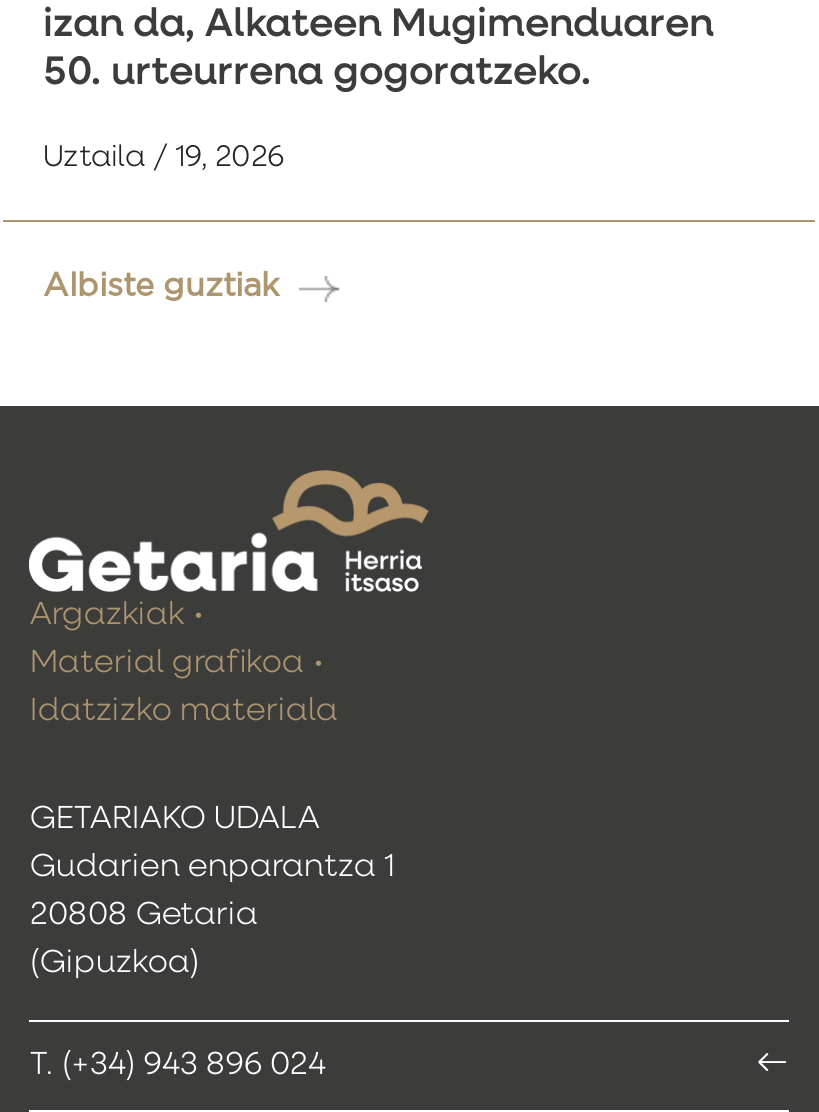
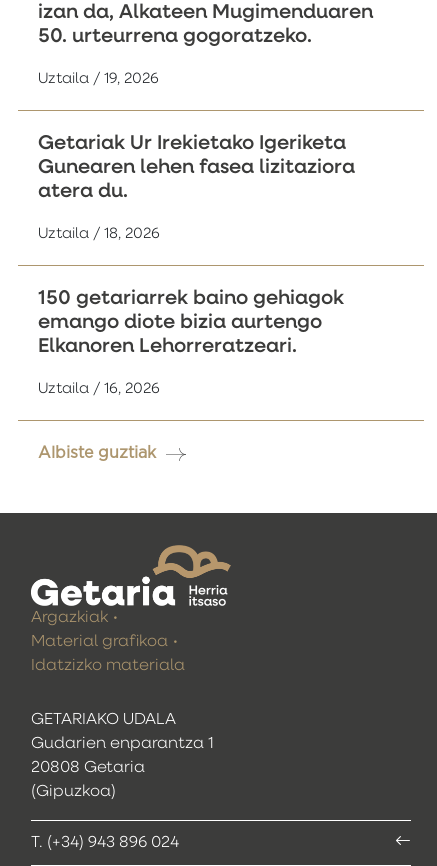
+ Getariak Ur Irekietako Igeriketa
+ Gunearen lehen fasea lizitaziora
+ atera du.
+ Uztaila / 18, 2026
+ 150 getariarrek baino gehiagok
+ emango diote bizia aurtengo
+ Elkanoren Lehorreratzeari.
+ Uztaila / 16, 2026
